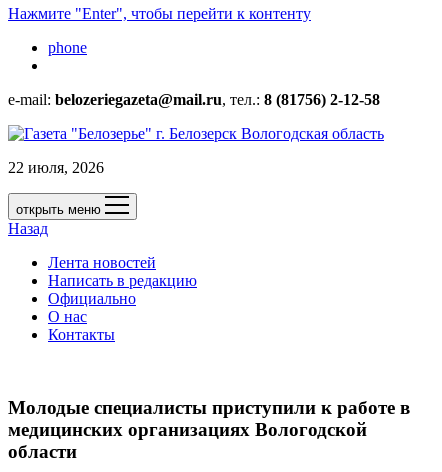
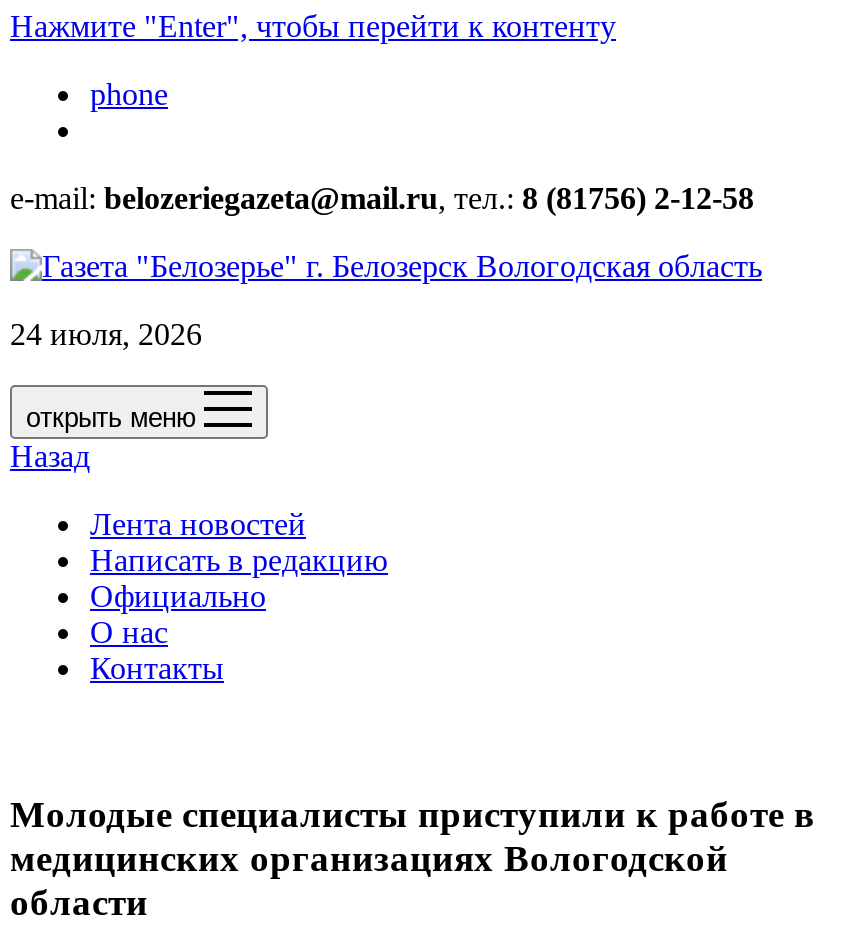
- 22 июля, 2026
+ 24 июля, 2026
